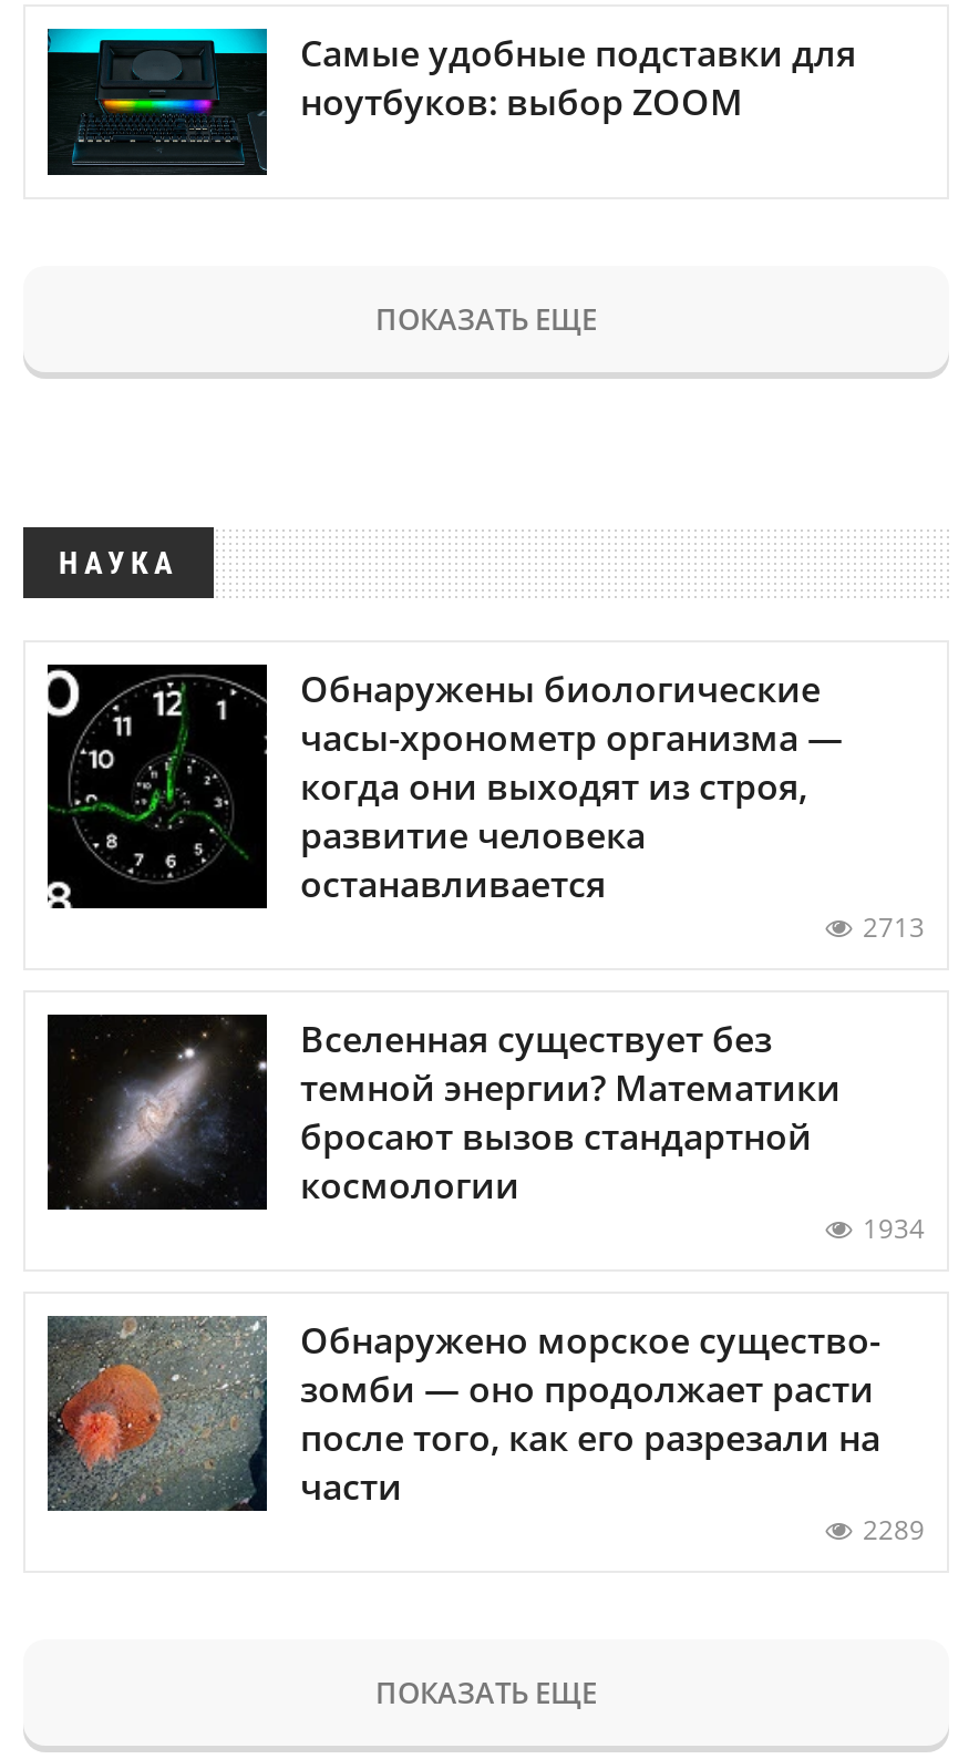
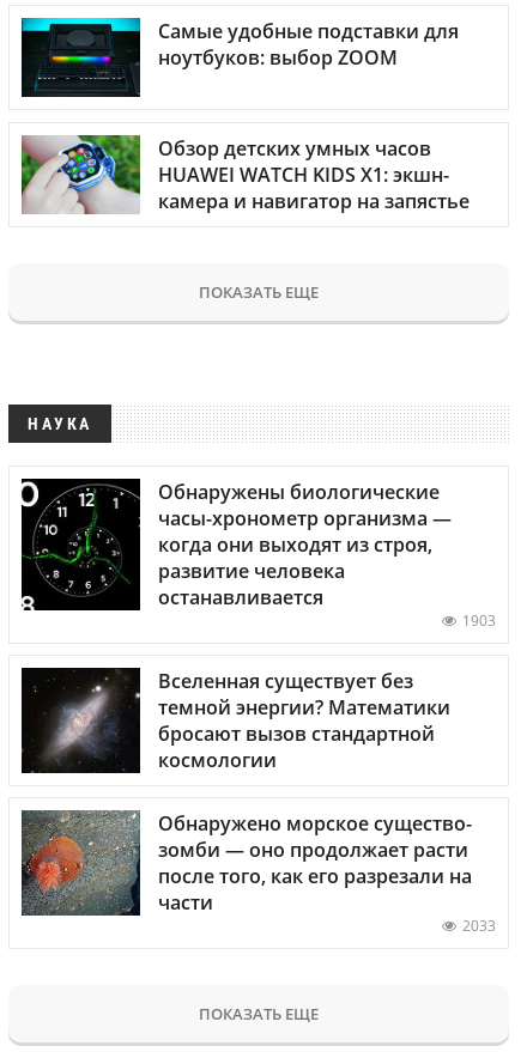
+ [image]
+ Обзор детских умных часов
+ HUAWEI WATCH KIDS X1: экшн-
+ камера и навигатор на запястье

moved down: [image] | ПОКАЗАТЬ ЕЩЕ | НАУКА | Обнаружены биологические | часы-хронометр организма — | когда они выходят из строя, | развитие человека | останавливается

- 2713
+ 1903

moved down: [image] | Вселенная существует без | темной энергии? Математики | бросают вызов стандартной | космологии

- 1934

- 2289
+ 2033
